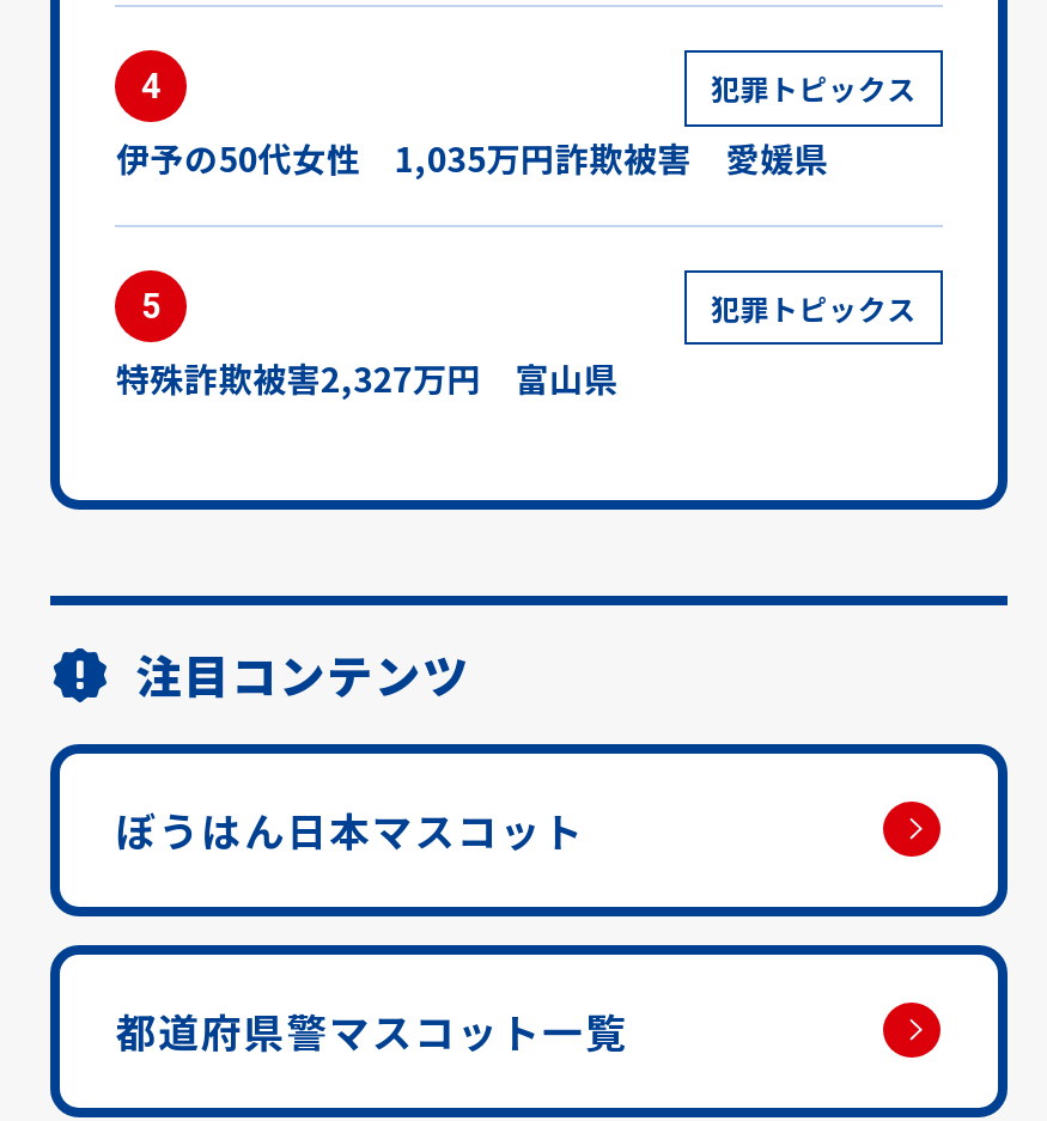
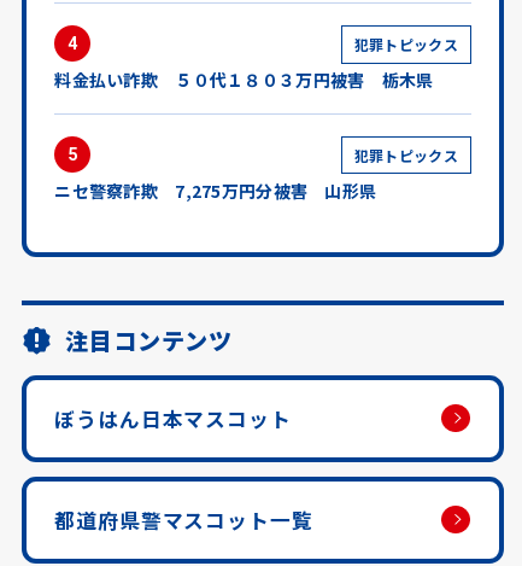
- 伊予の50代女性 1,035万円詐欺被害 愛媛県
+ 料金払い詐欺 ５０代１８０３万円被害 栃木県

- 特殊詐欺被害2,327万円 富山県
+ ニセ警察詐欺 7,275万円分被害 山形県
